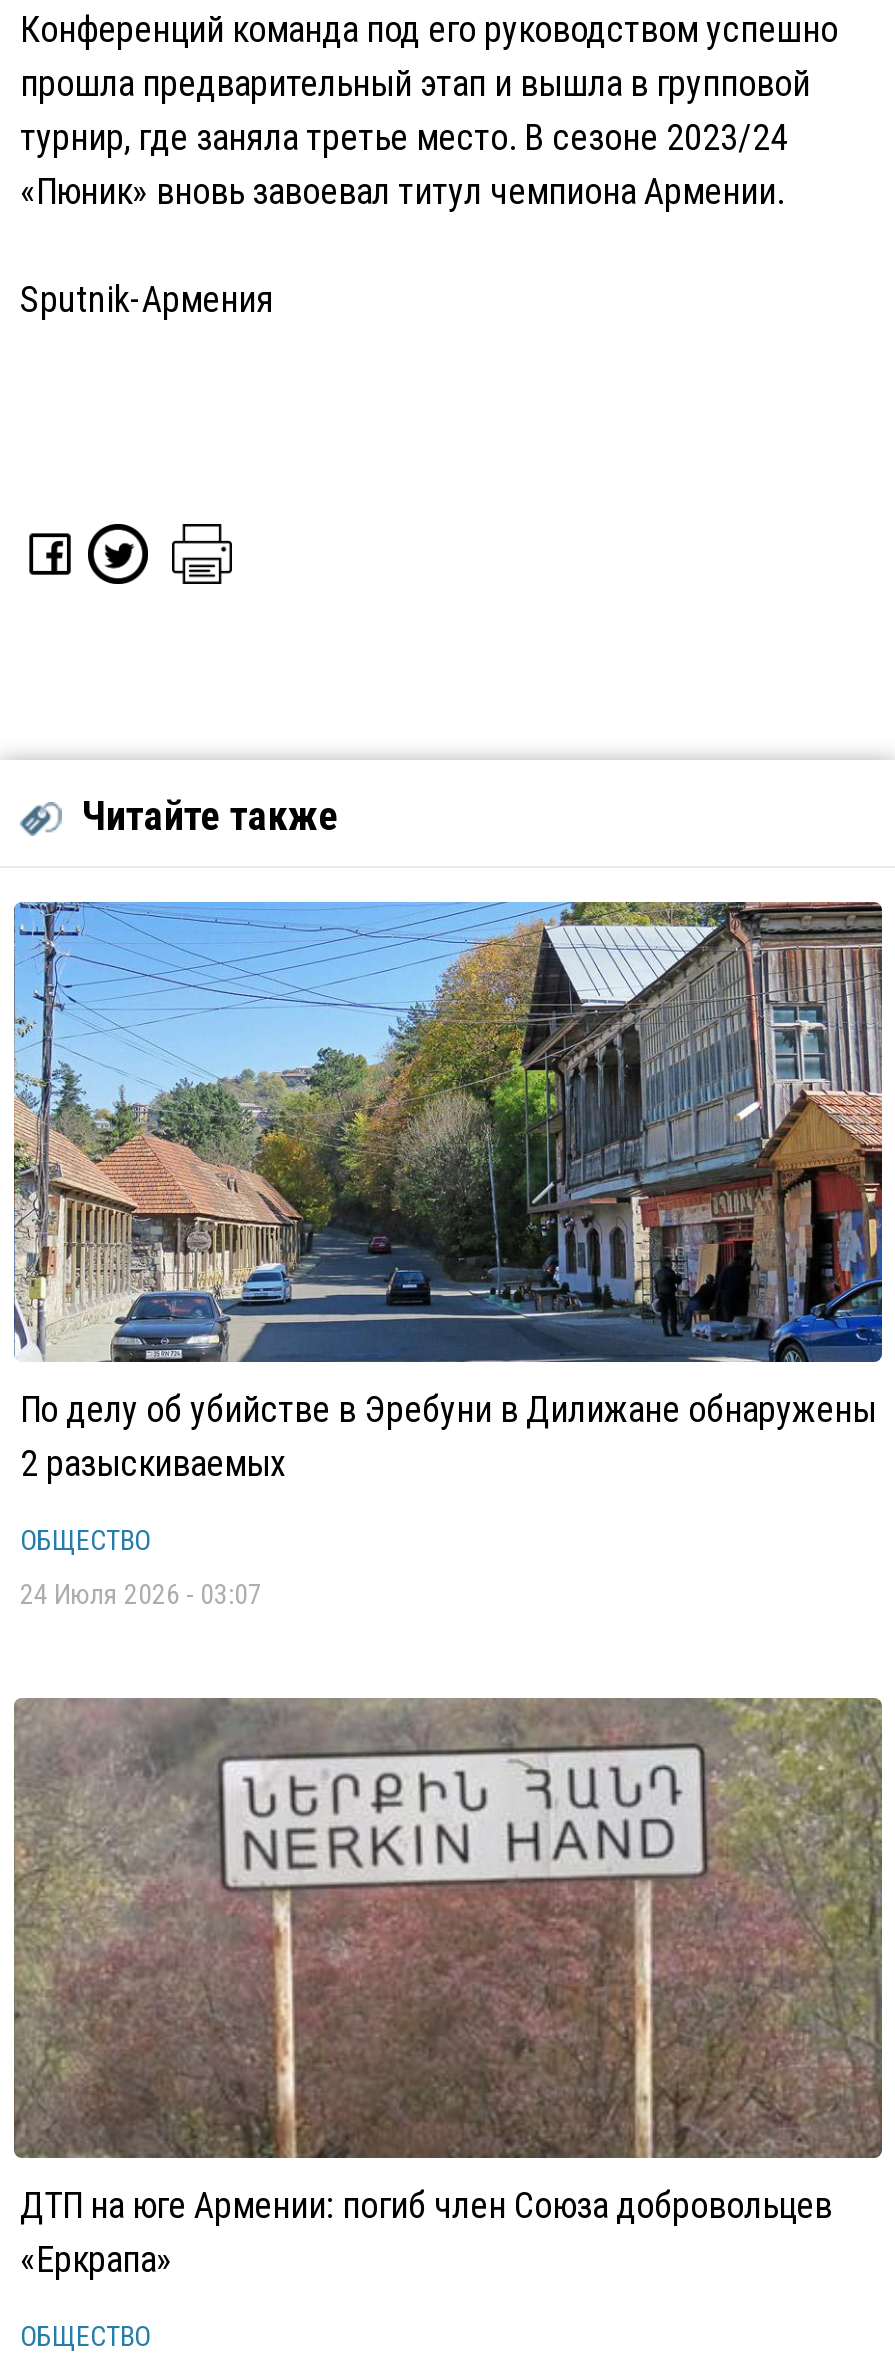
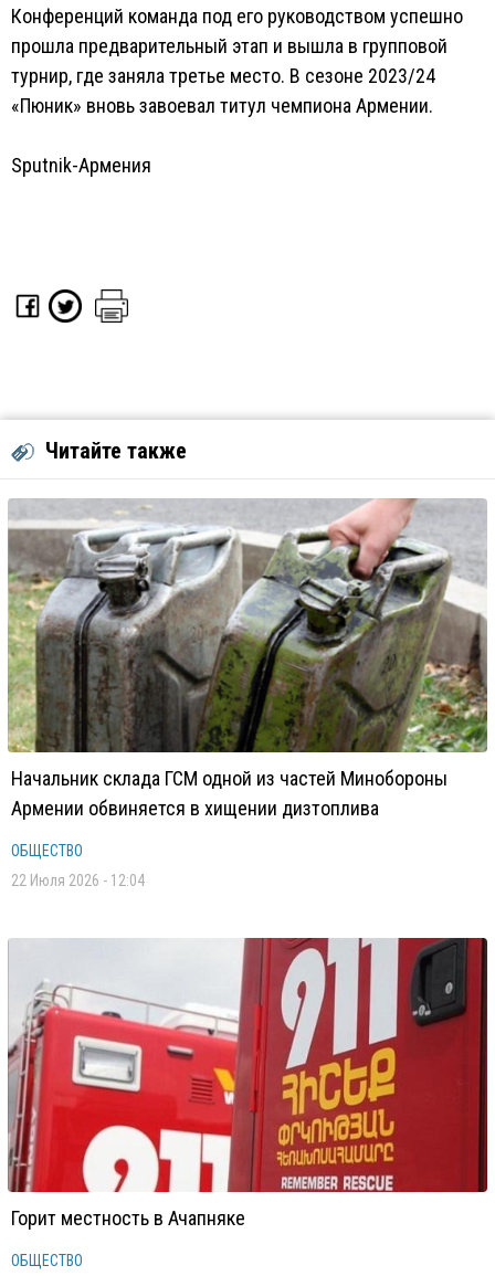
- [image]
- По делу об убийстве в Эребуни в Дилижане обнаружены
- 2 разыскиваемых
+ [image]
+ Начальник склада ГСМ одной из частей Минобороны
+ Армении обвиняется в хищении дизтоплива

- 24 Июля 2026 - 03:07
+ 22 Июля 2026 - 12:04

- [image]
- ДТП на юге Армении: погиб член Союза добровольцев
- «Еркрапа»
+ [image]
+ Горит местность в Ачапняке
